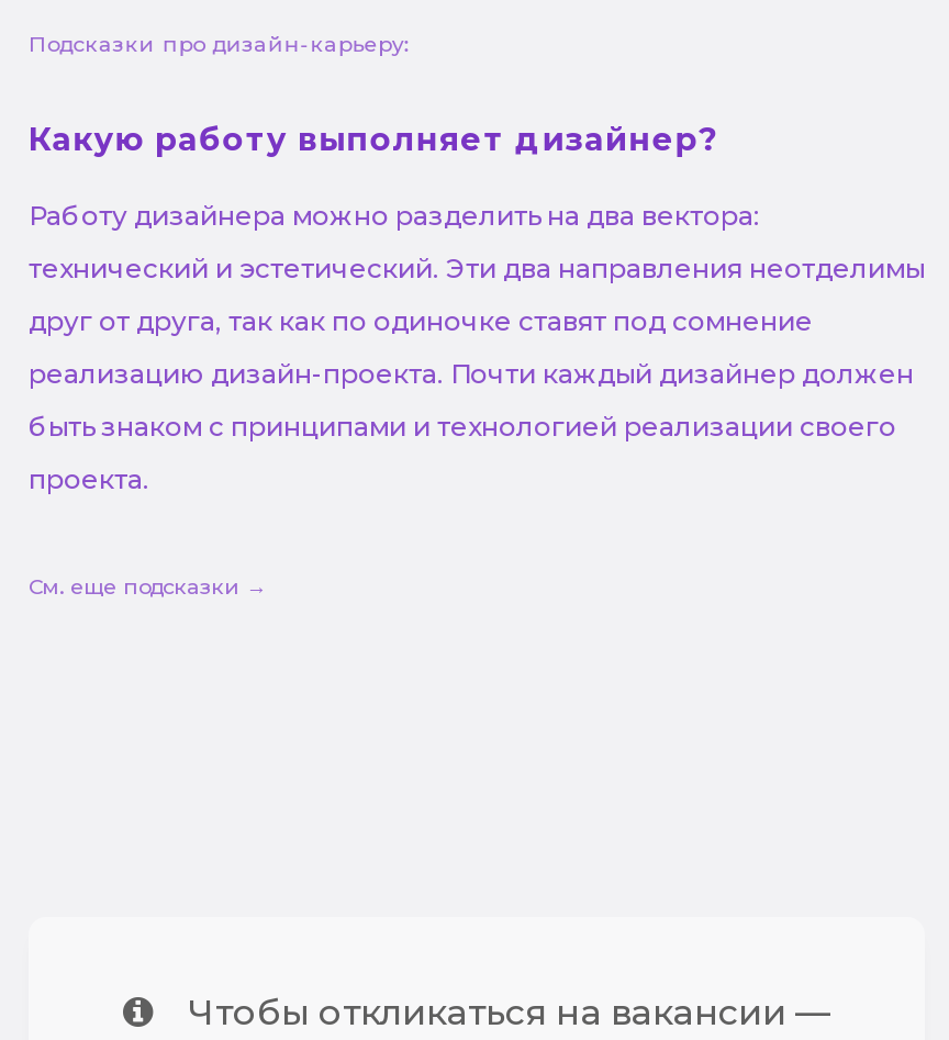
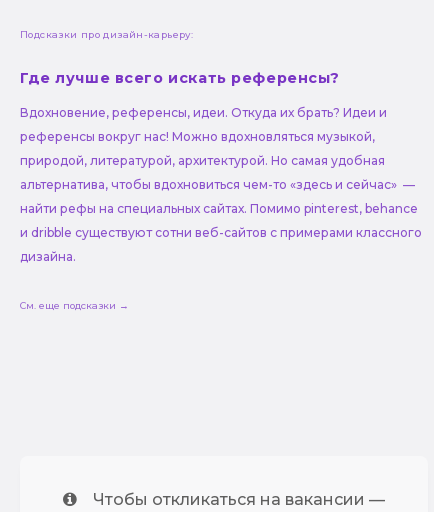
- Какую работу выполняет дизайнер?
- Работу дизайнера можно разделить на два вектора:
- технический и эстетический. Эти два направления неотделимы
- друг от друга, так как по одиночке ставят под сомнение
- реализацию дизайн-проекта. Почти каждый дизайнер должен
- быть знаком с принципами и технологией реализации своего
- проекта.
+ Где лучше всего искать референсы?
+ Вдохновение, референсы, идеи. Откуда их брать? Идеи и
+ референсы вокруг нас! Можно вдохновляться музыкой,
+ природой, литературой, архитектурой. Но самая удобная
+ альтернатива, чтобы вдохновиться чем-то «здесь и сейчас» —
+ найти рефы на специальных сайтах. Помимо pinterest, behance
+ и dribble существуют сотни веб-сайтов с примерами классного
+ дизайна.
